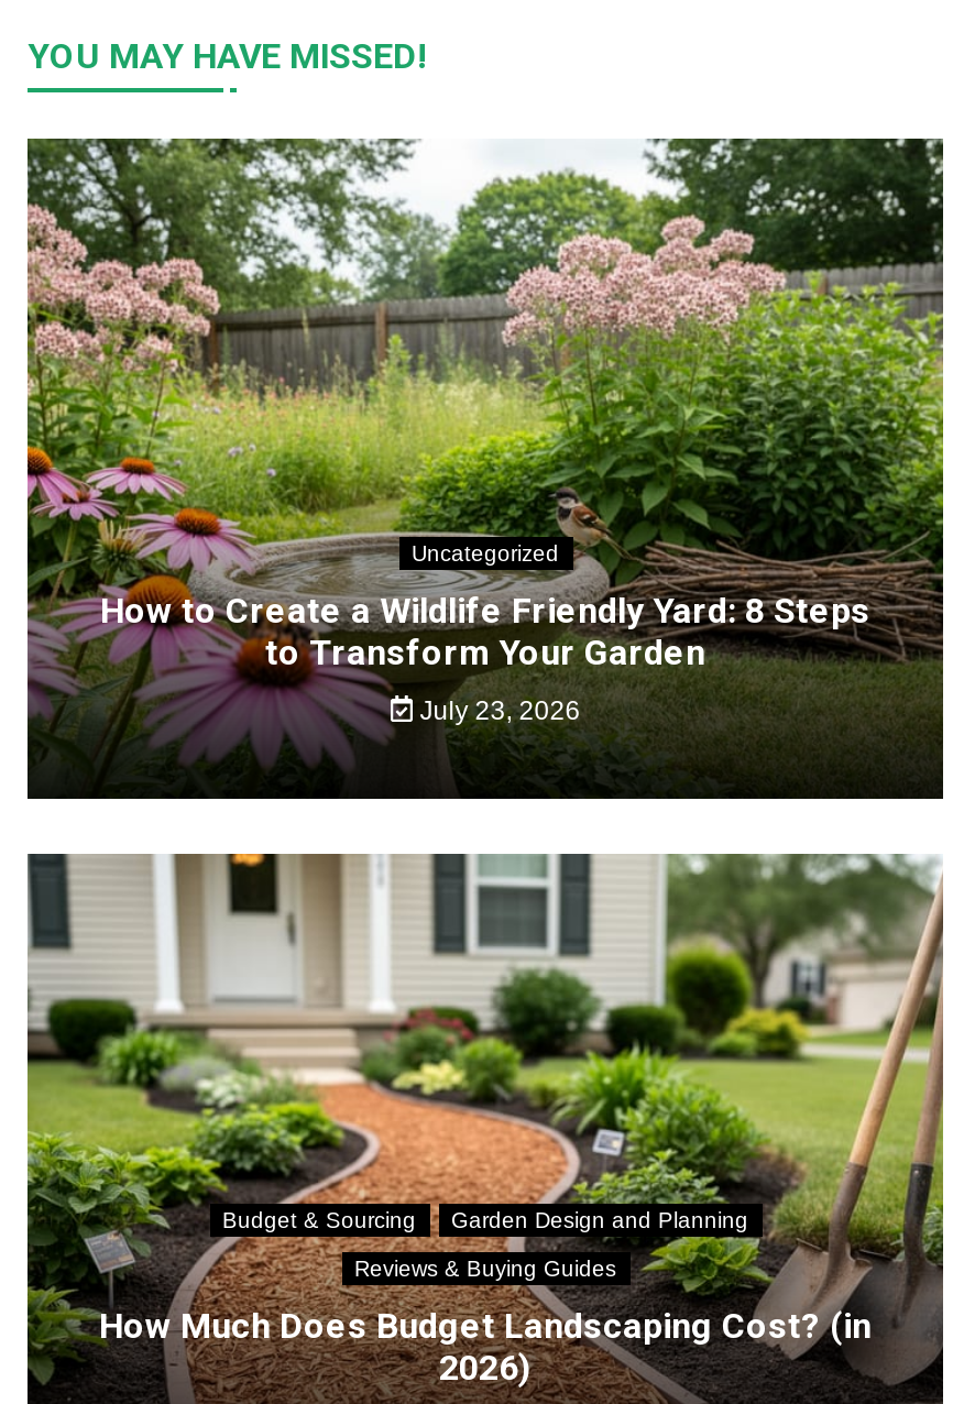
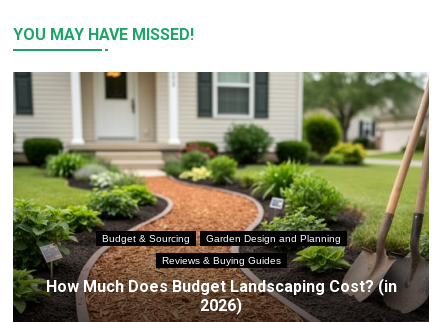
- [image]
- Uncategorized
- How to Create a Wildlife Friendly Yard: 8 Steps
- to Transform Your Garden
- July 23, 2026
